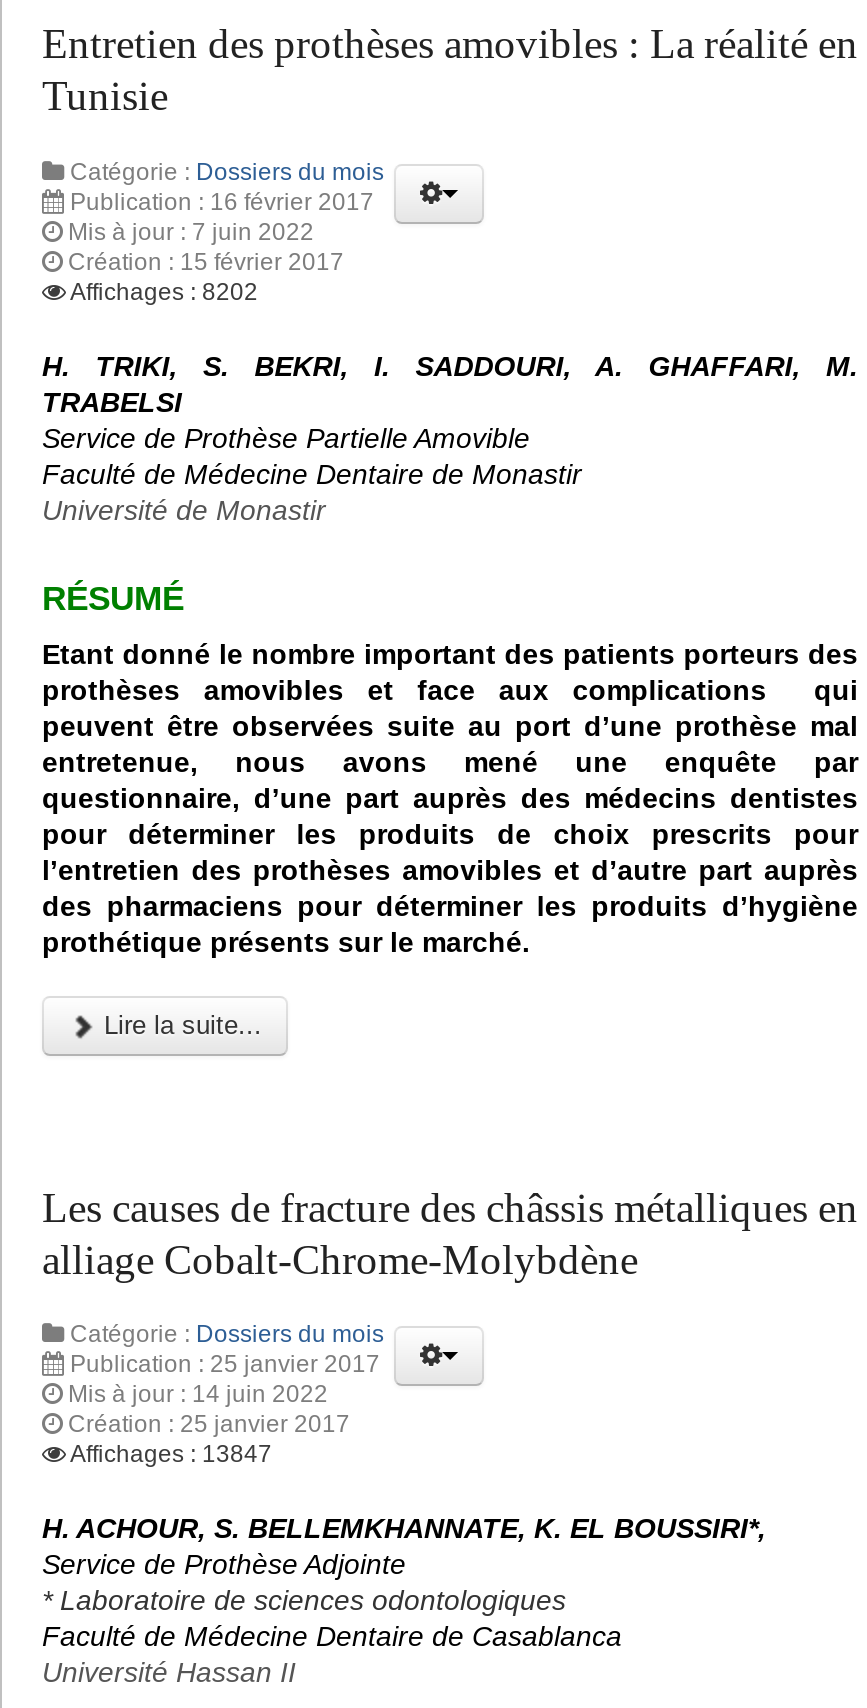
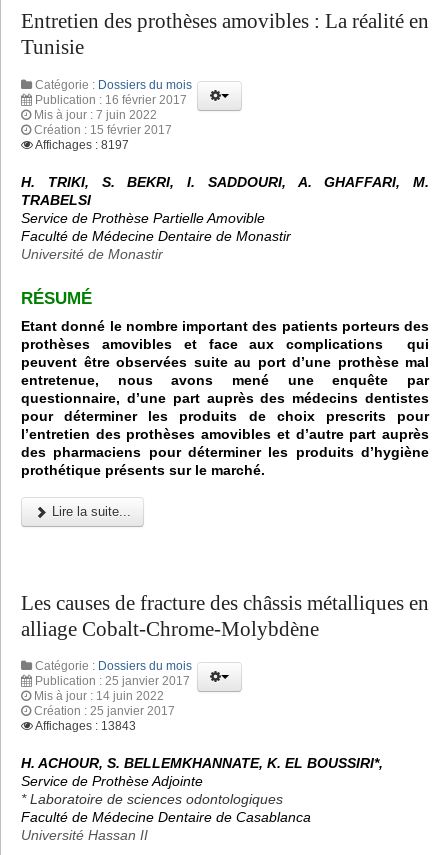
- Affichages : 8202
+ Affichages : 8197

- Affichages : 13847
+ Affichages : 13843
